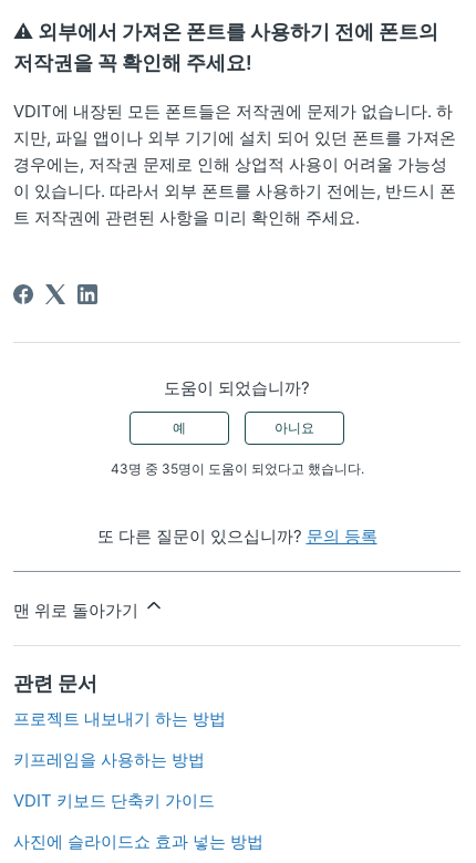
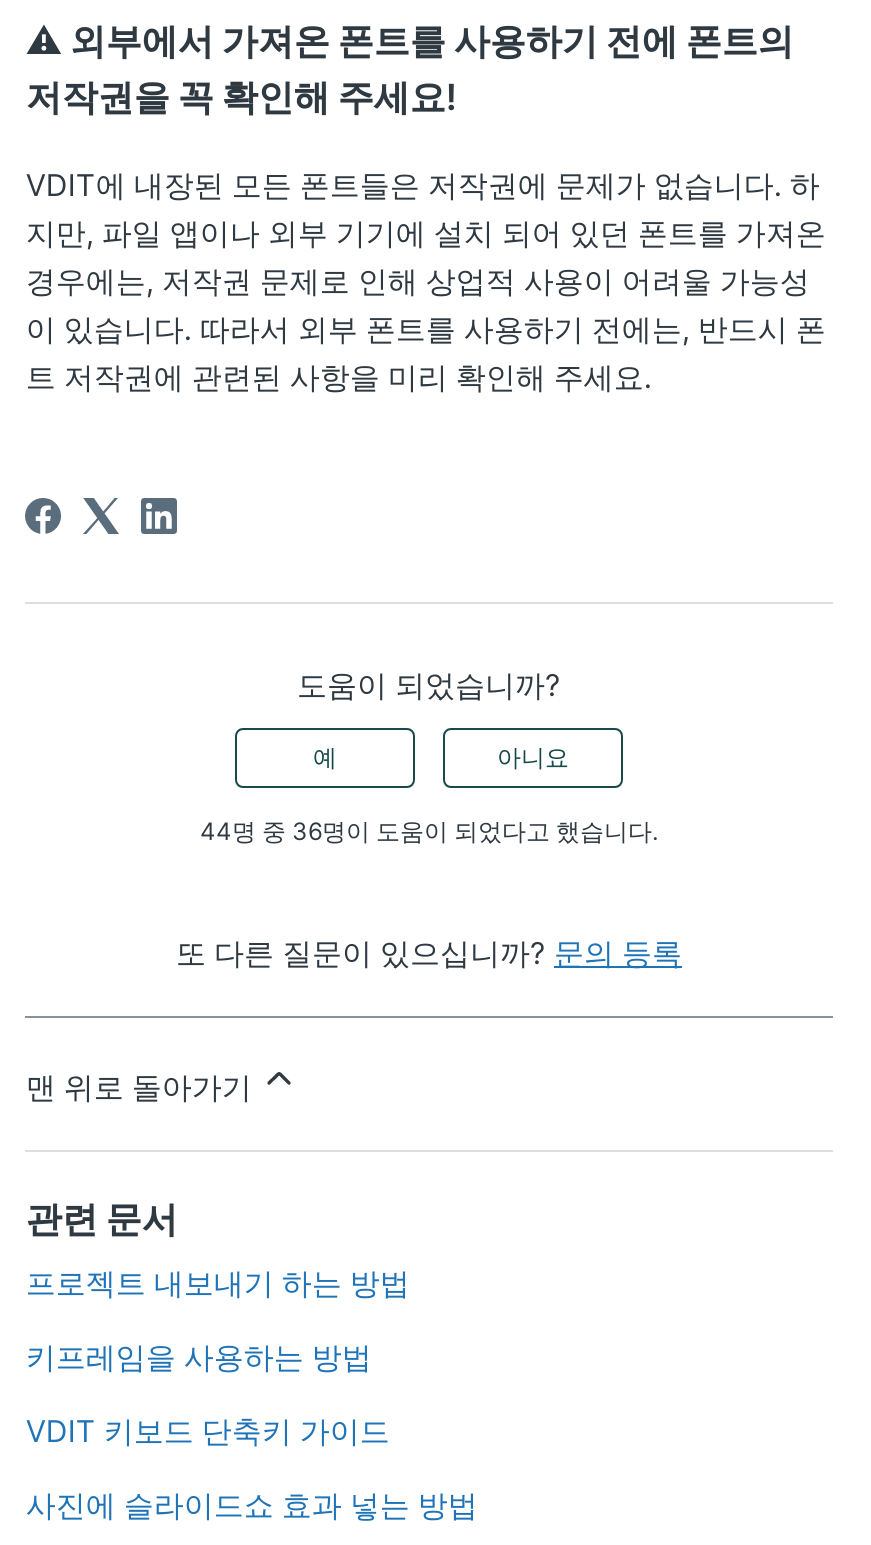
- 43명 중 35명이 도움이 되었다고 했습니다.
+ 44명 중 36명이 도움이 되었다고 했습니다.
